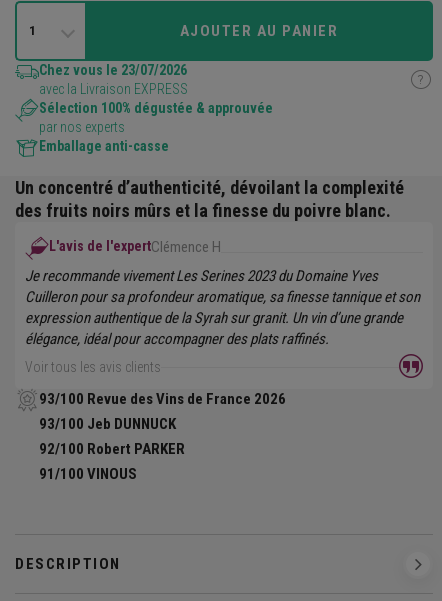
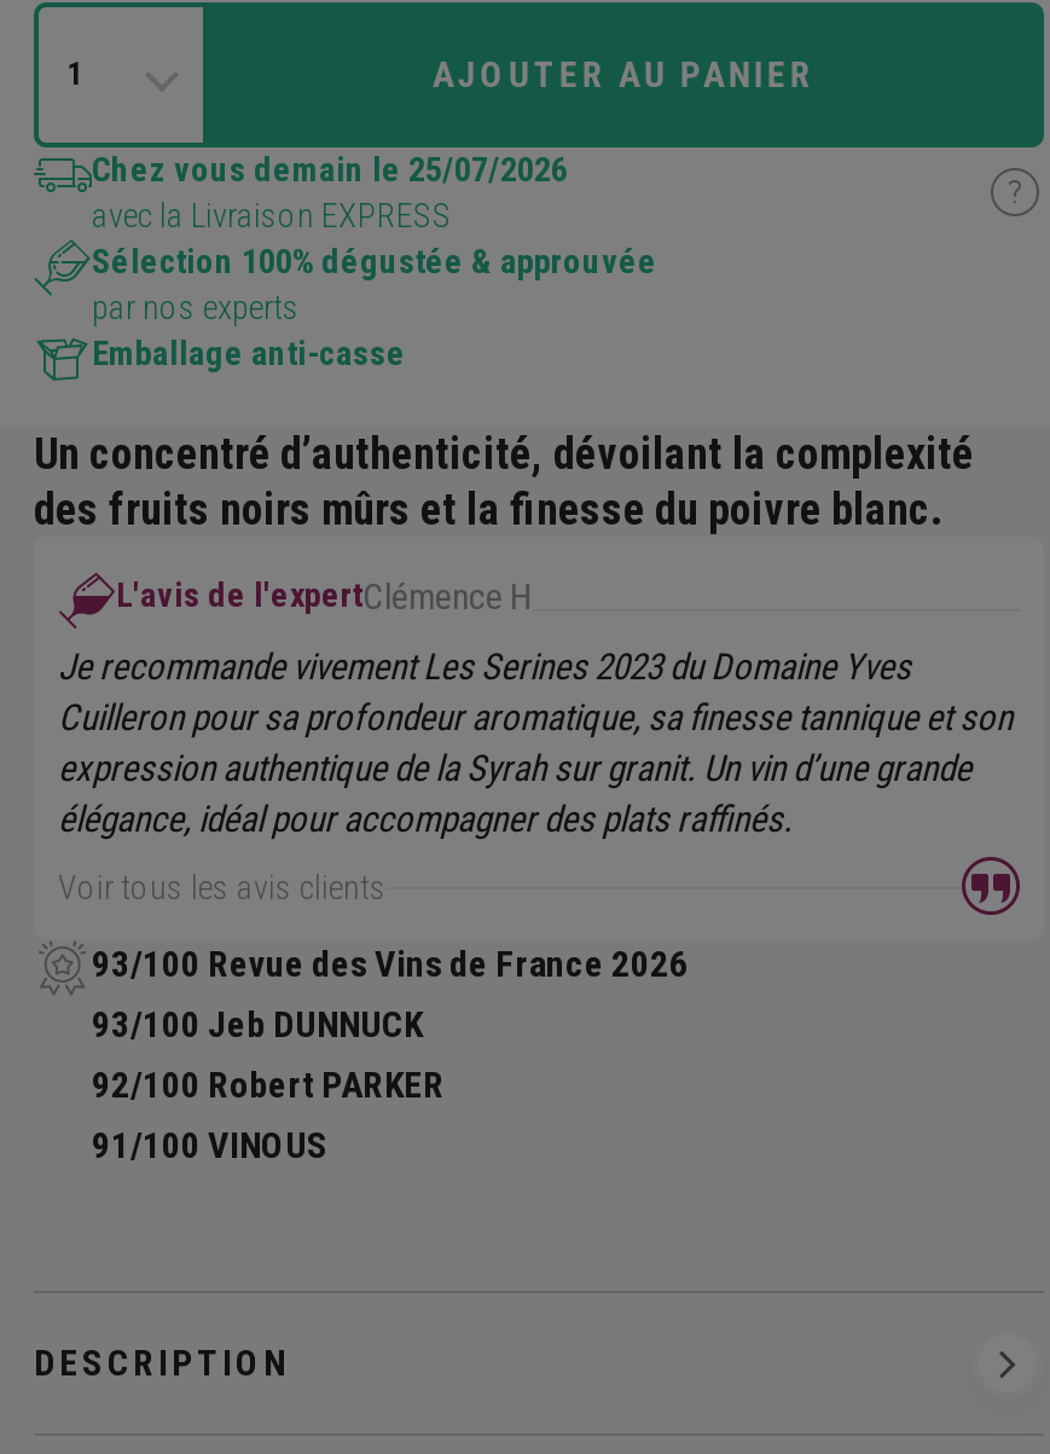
- Chez vous le 23/07/2026
+ Chez vous demain le 25/07/2026
